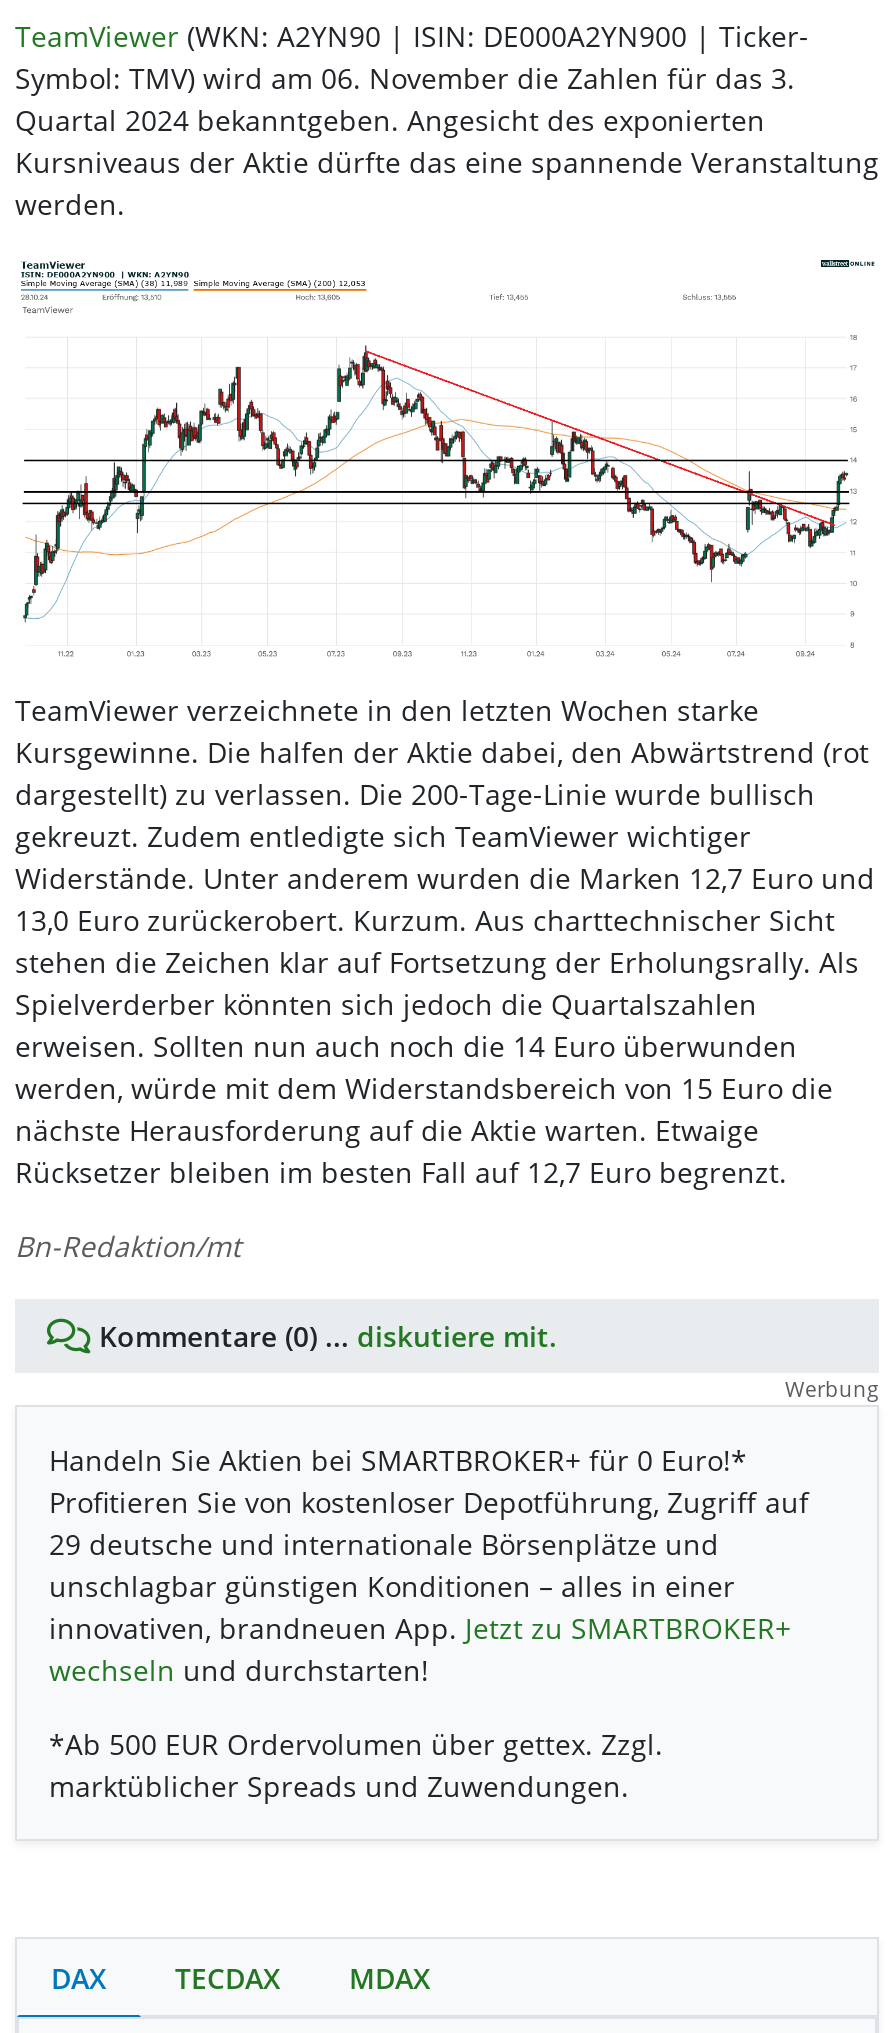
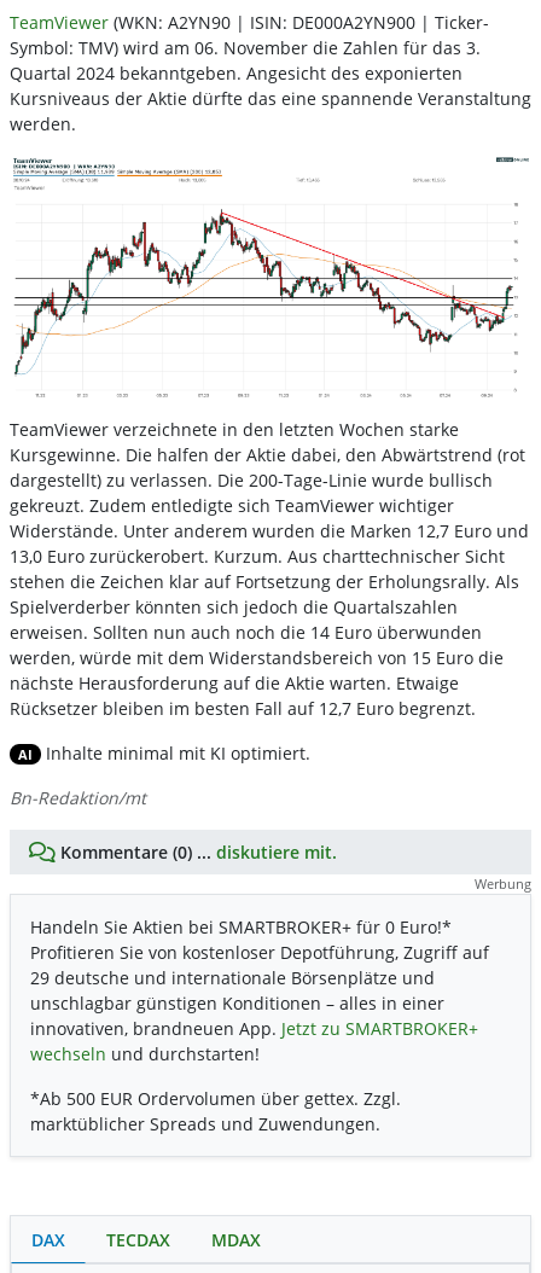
+ AI
+ Inhalte minimal mit KI optimiert.
